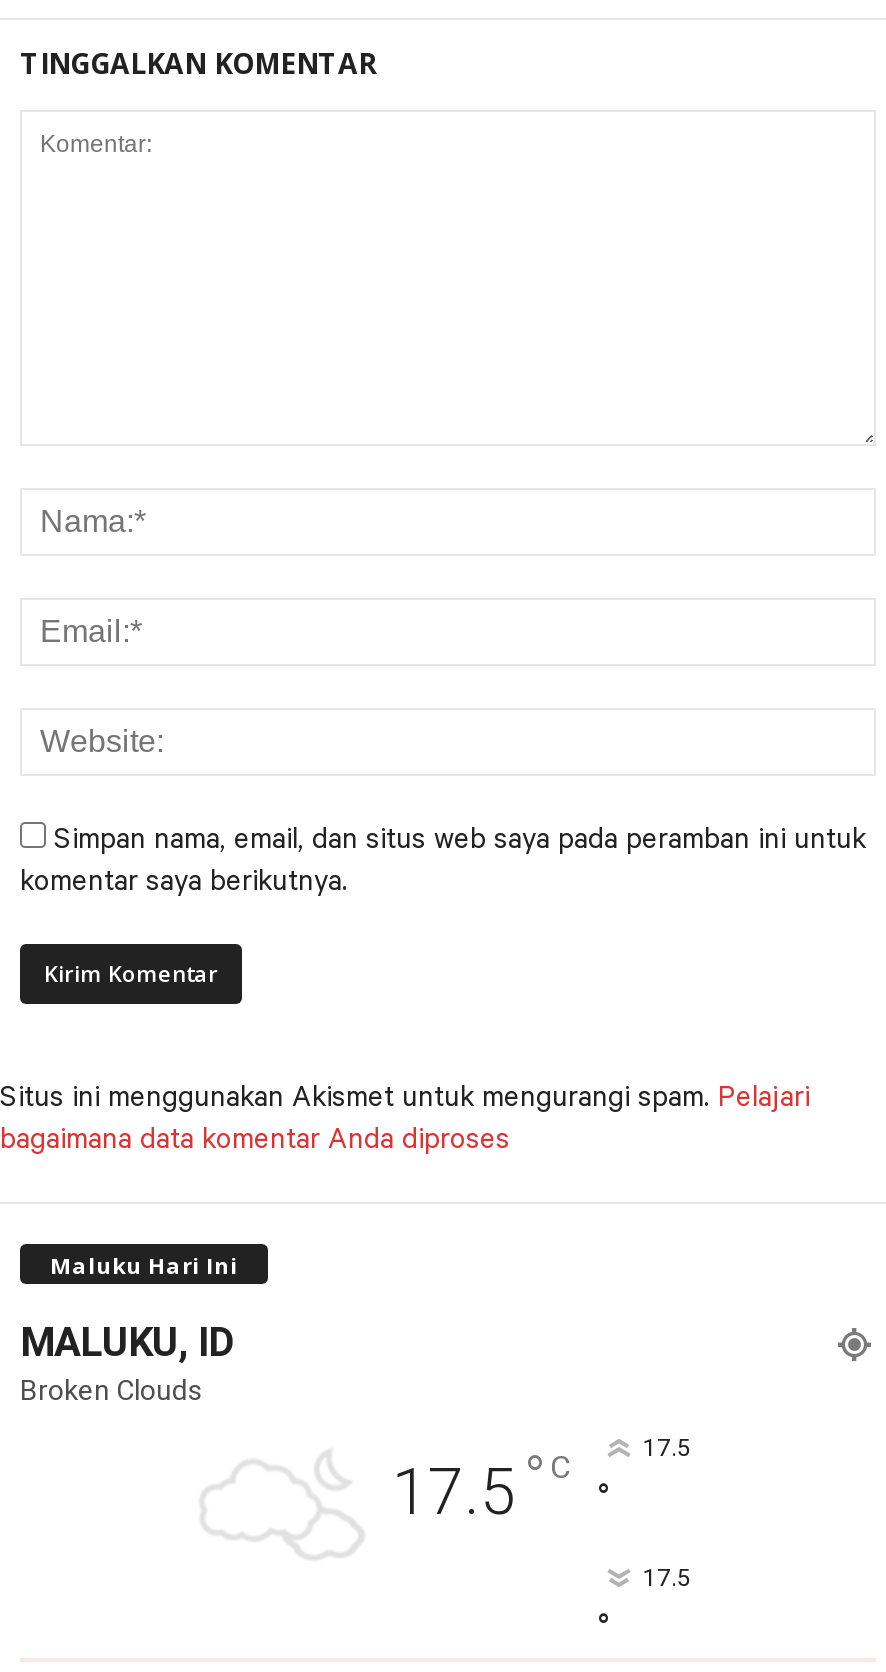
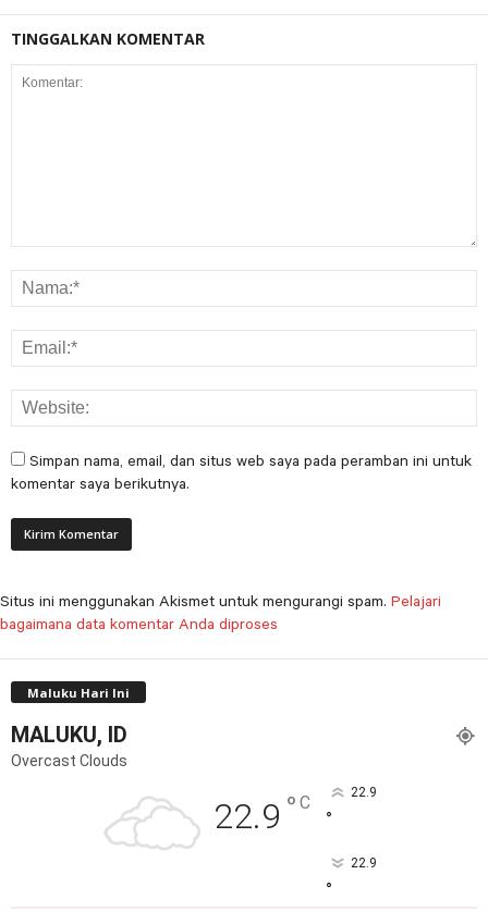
- Broken Clouds
+ Overcast Clouds

- 17.5 ° C
+ 22.9 ° C

- 17.5
+ 22.9

- 17.5
+ 22.9
